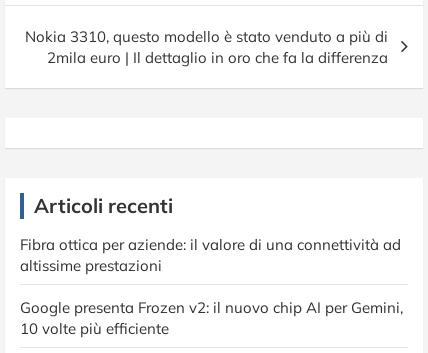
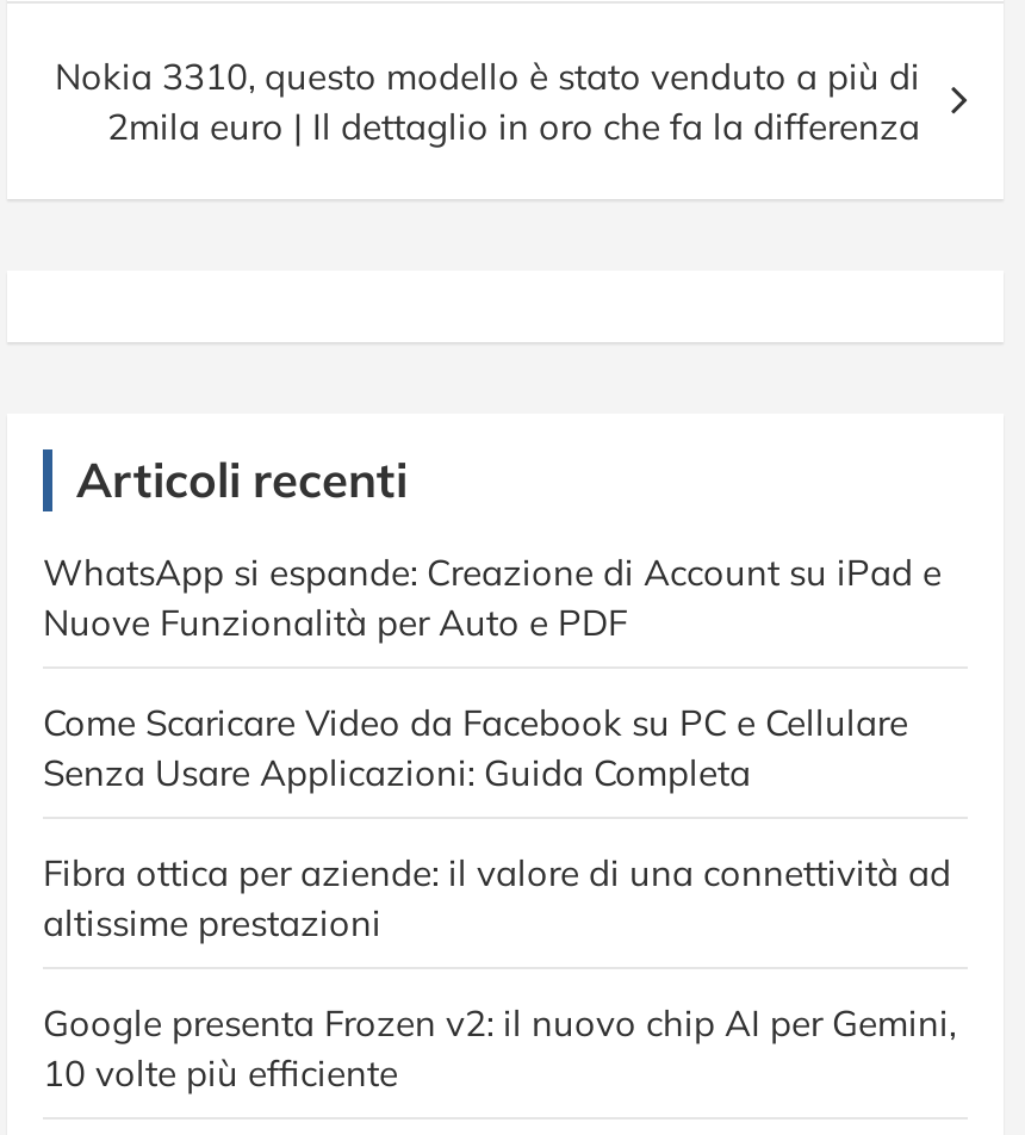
+ WhatsApp si espande: Creazione di Account su iPad e
+ Nuove Funzionalità per Auto e PDF
+ Come Scaricare Video da Facebook su PC e Cellulare
+ Senza Usare Applicazioni: Guida Completa
